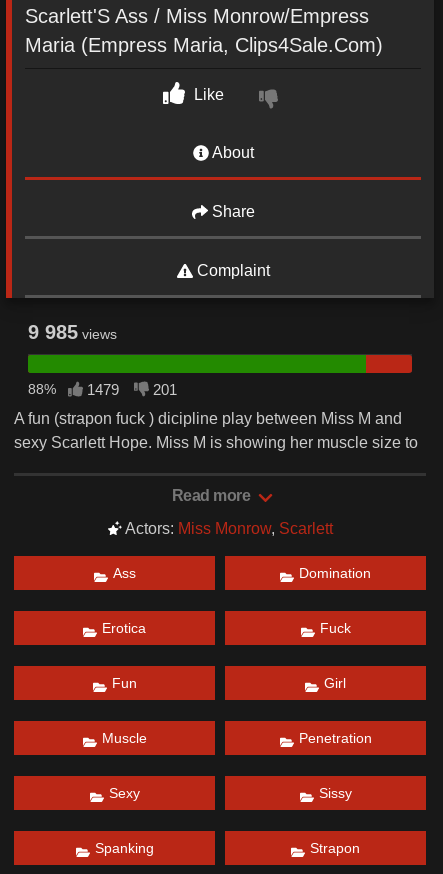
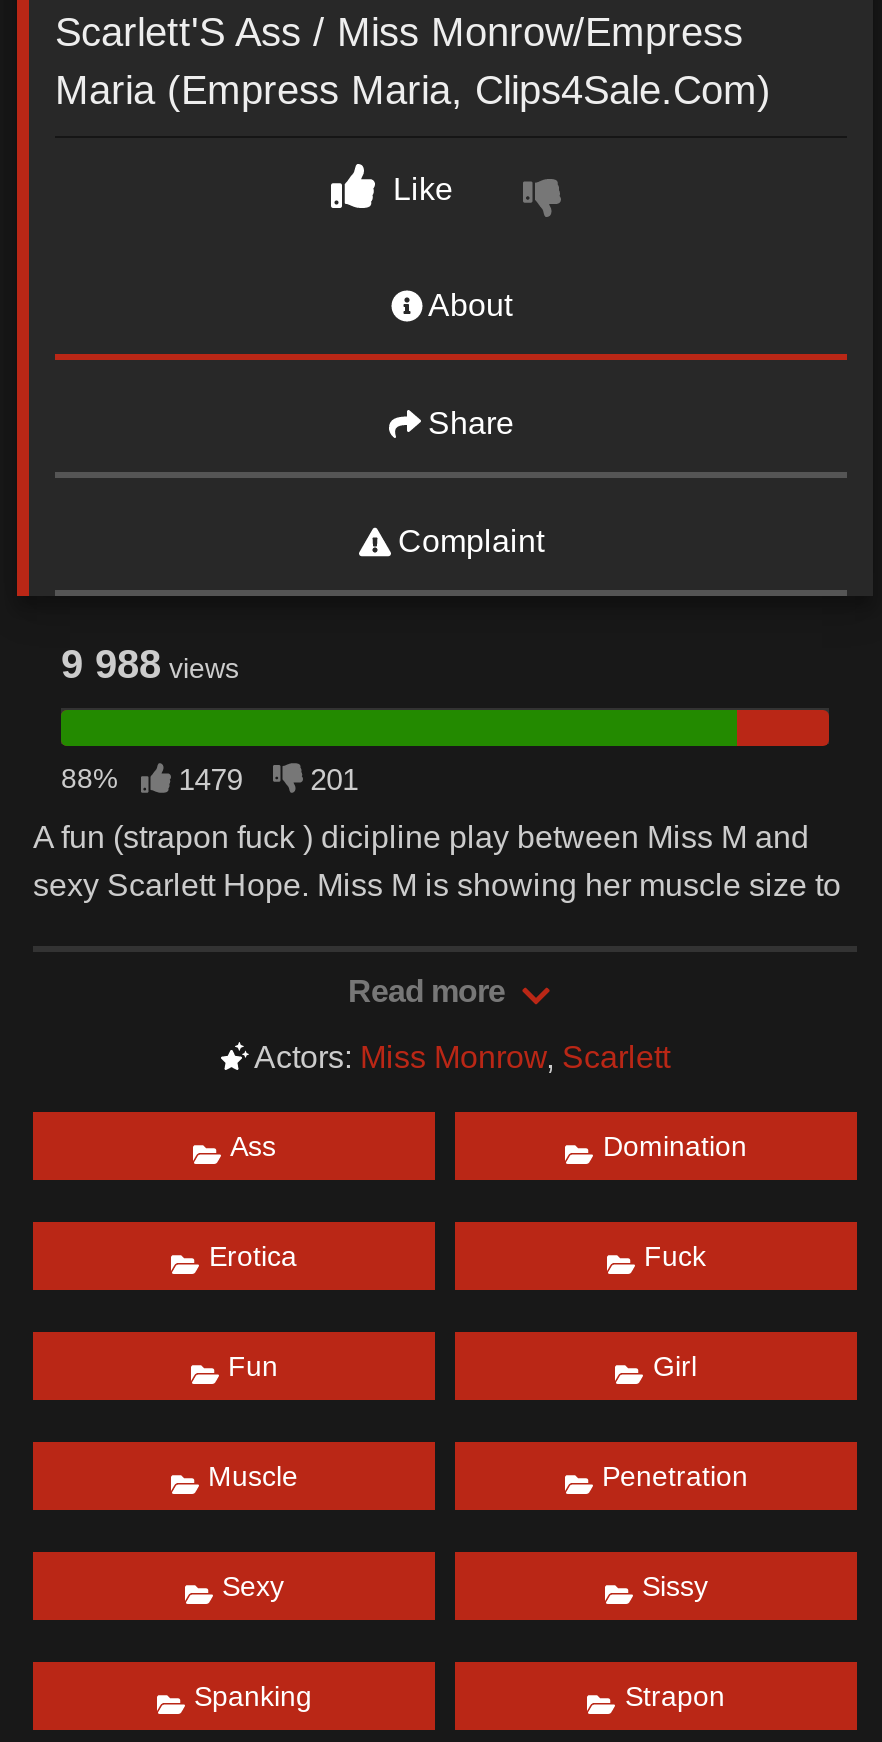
- 9 985 views
+ 9 988 views
